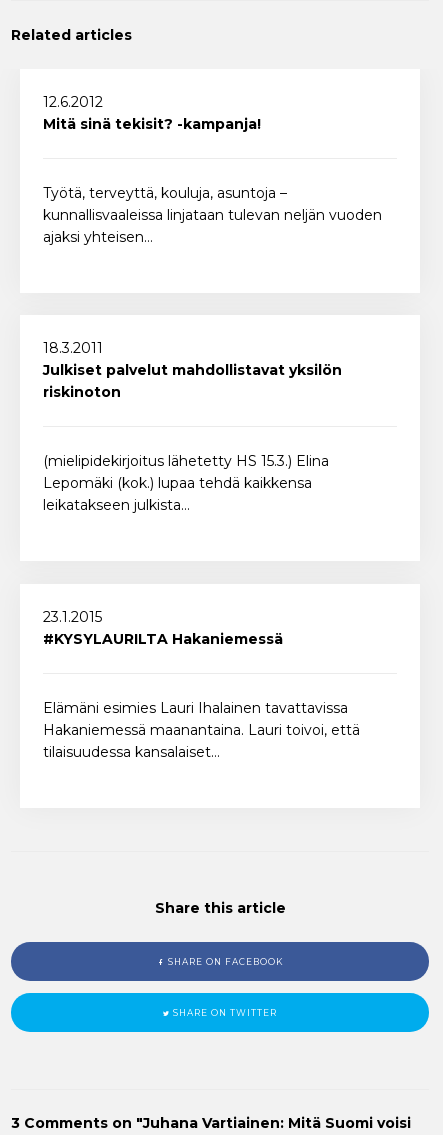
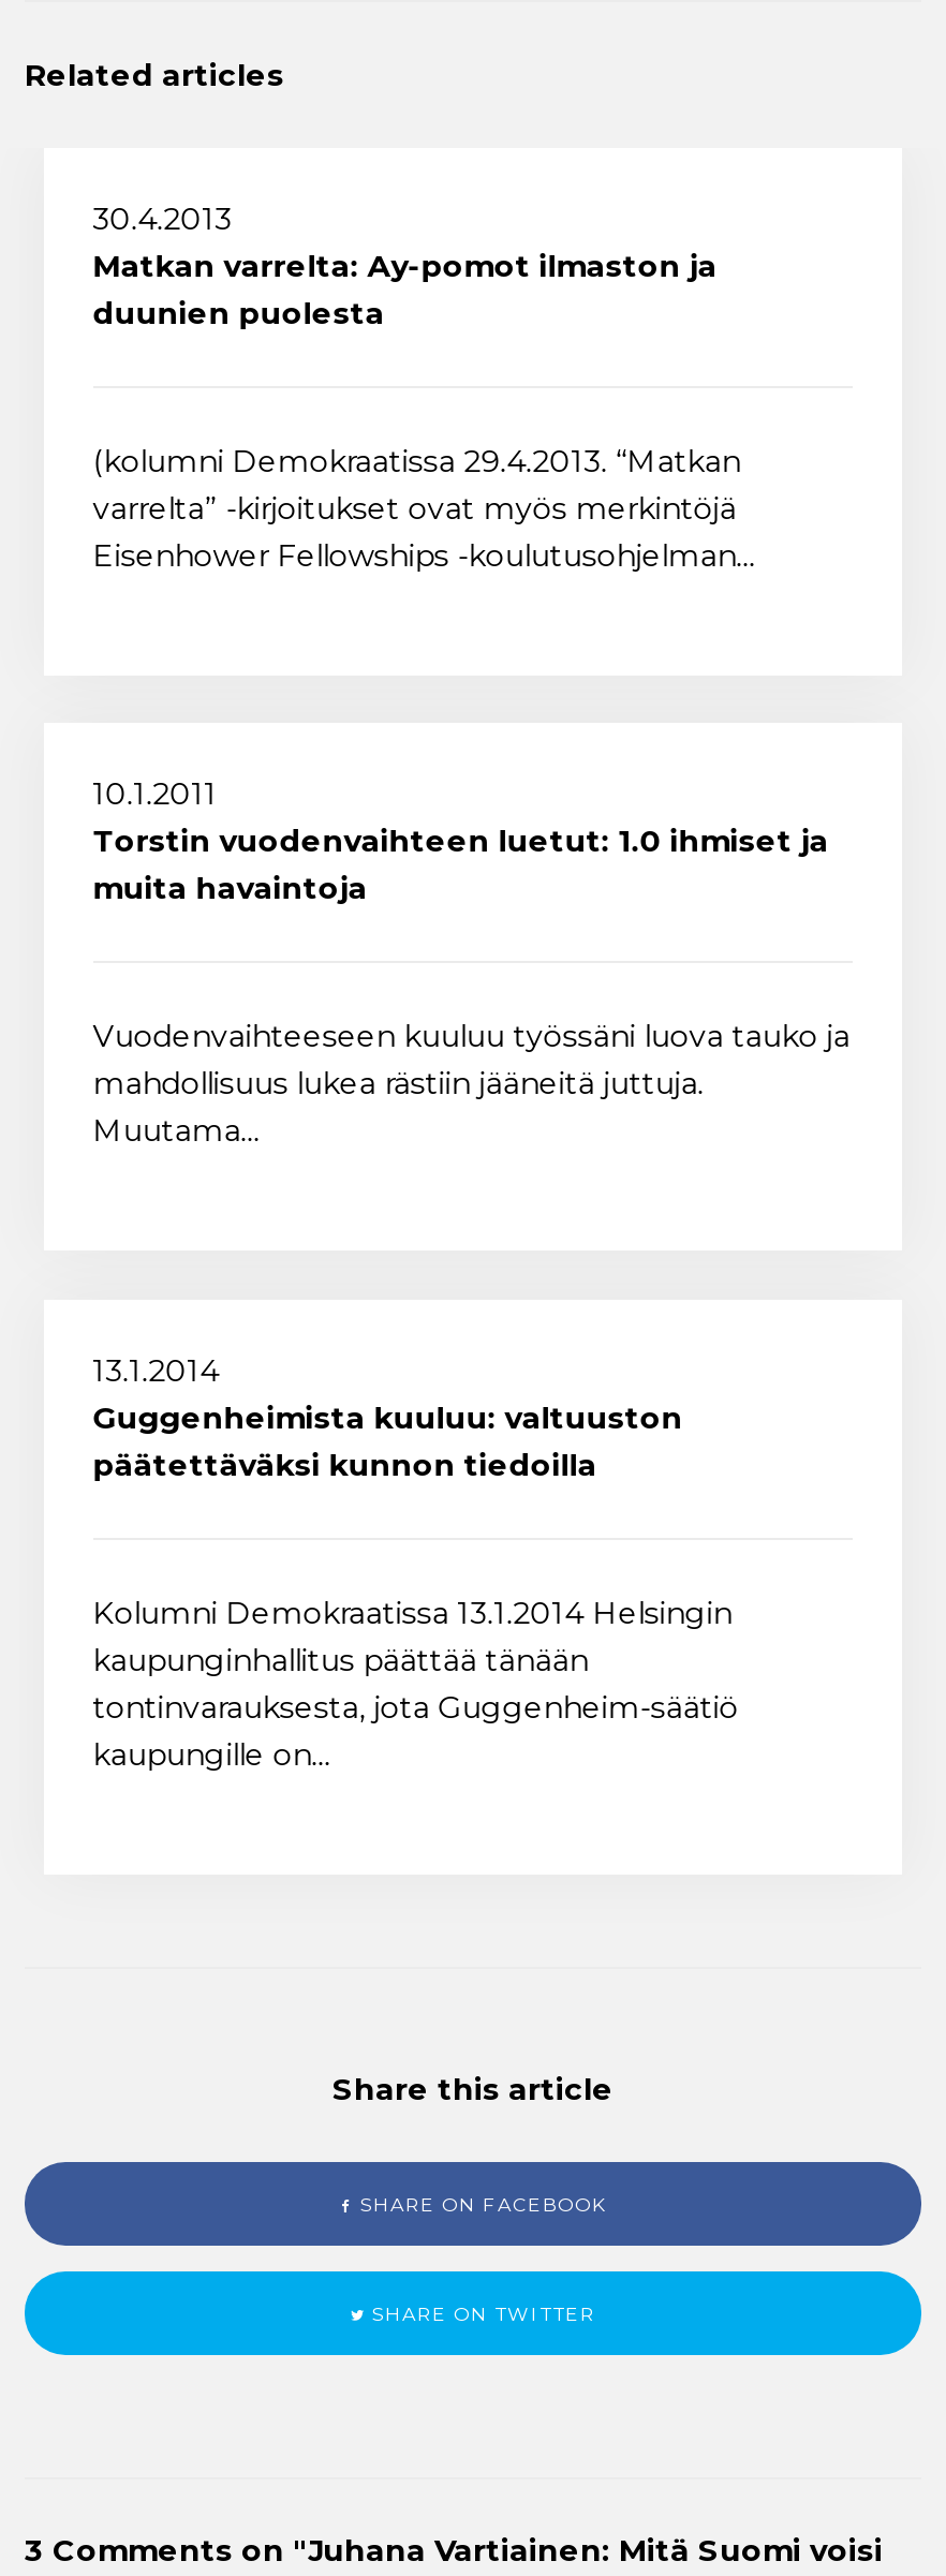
- 12.6.2012
- Mitä sinä tekisit? -kampanja!
+ 30.4.2013
+ Matkan varrelta: Ay-pomot ilmaston ja
+ duunien puolesta

- Työtä, terveyttä, kouluja, asuntoja –
- kunnallisvaaleissa linjataan tulevan neljän vuoden
- ajaksi yhteisen…
+ (kolumni Demokraatissa 29.4.2013. “Matkan
+ varrelta” -kirjoitukset ovat myös merkintöjä
+ Eisenhower Fellowships -koulutusohjelman…

- 18.3.2011
- Julkiset palvelut mahdollistavat yksilön
- riskinoton
+ 10.1.2011
+ Torstin vuodenvaihteen luetut: 1.0 ihmiset ja
+ muita havaintoja

- (mielipidekirjoitus lähetetty HS 15.3.) Elina
- Lepomäki (kok.) lupaa tehdä kaikkensa
- leikatakseen julkista…
+ Vuodenvaihteeseen kuuluu työssäni luova tauko ja
+ mahdollisuus lukea rästiin jääneitä juttuja.
+ Muutama…

- 23.1.2015
- #KYSYLAURILTA Hakaniemessä
+ 13.1.2014
+ Guggenheimista kuuluu: valtuuston
+ päätettäväksi kunnon tiedoilla

- Elämäni esimies Lauri Ihalainen tavattavissa
- Hakaniemessä maanantaina. Lauri toivoi, että
- tilaisuudessa kansalaiset…
+ Kolumni Demokraatissa 13.1.2014 Helsingin
+ kaupunginhallitus päättää tänään
+ tontinvarauksesta, jota Guggenheim-säätiö
+ kaupungille on…
